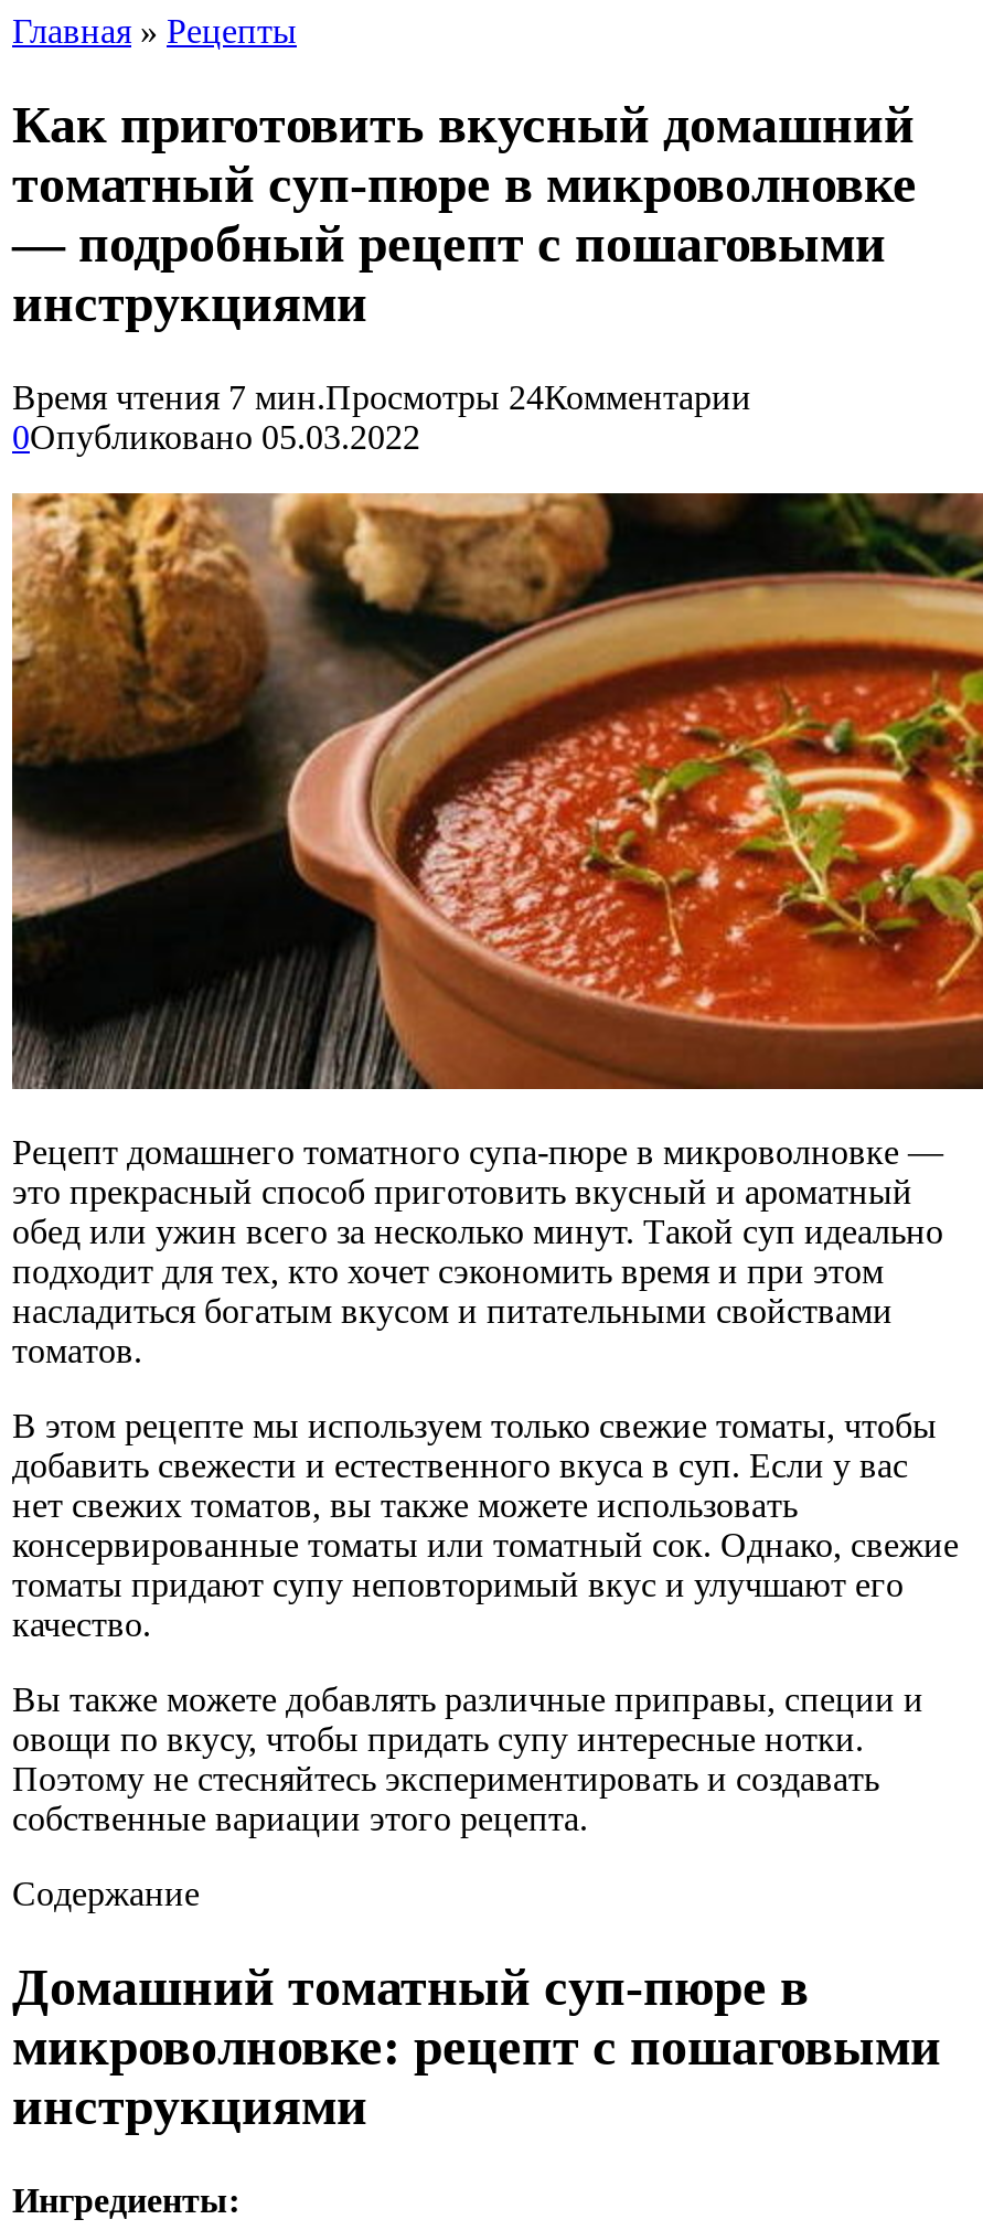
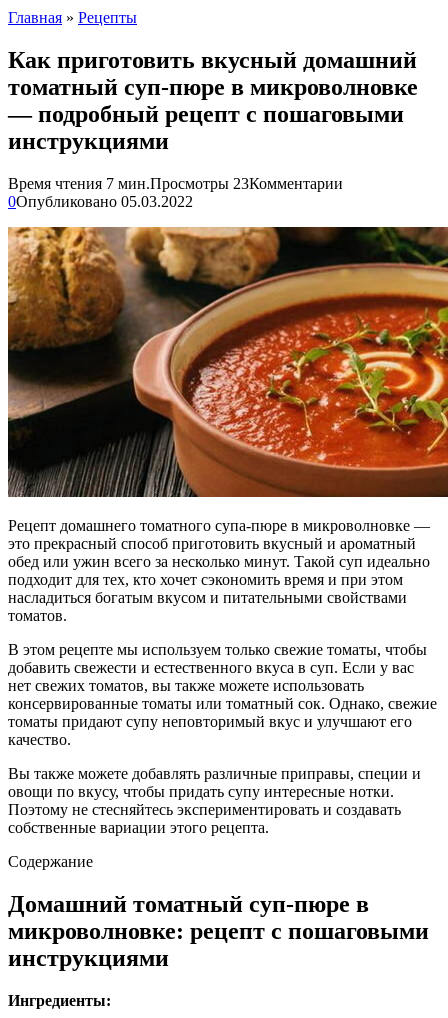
- Время чтения 7 мин.Просмотры 24Комментарии
+ Время чтения 7 мин.Просмотры 23Комментарии
